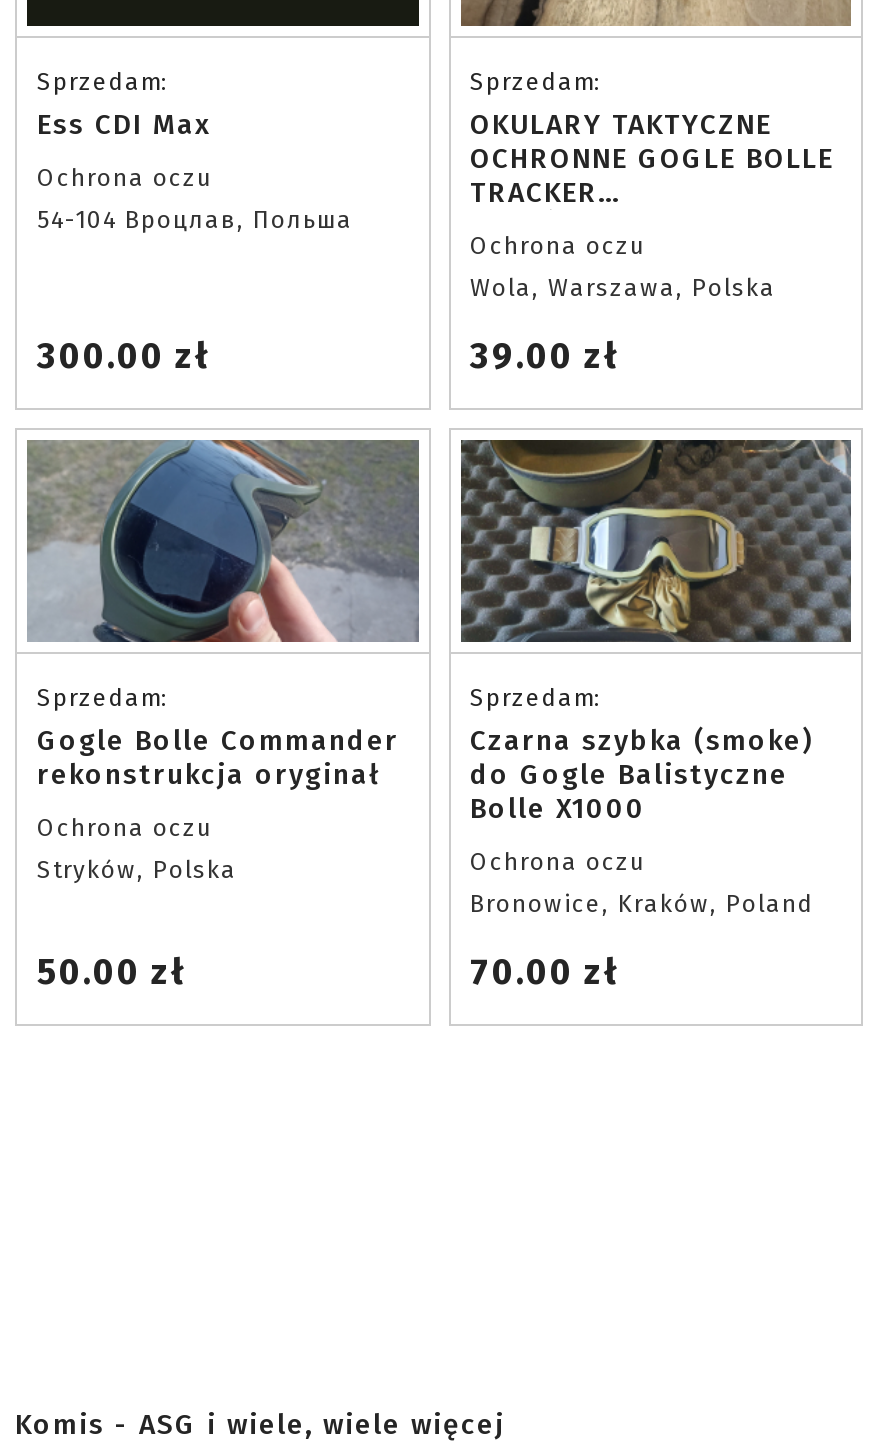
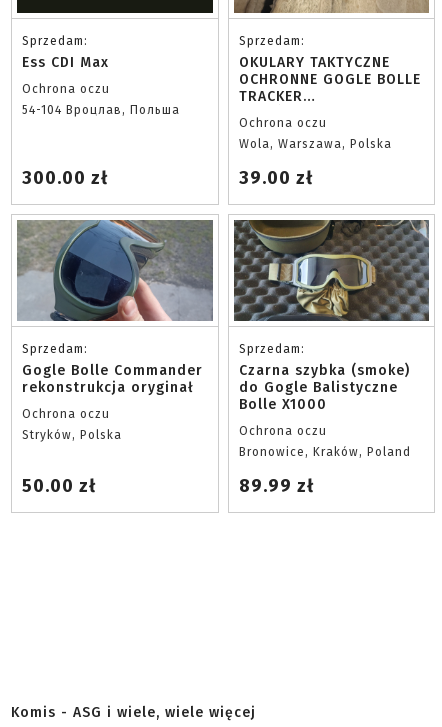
- 70.00 zł
+ 89.99 zł
